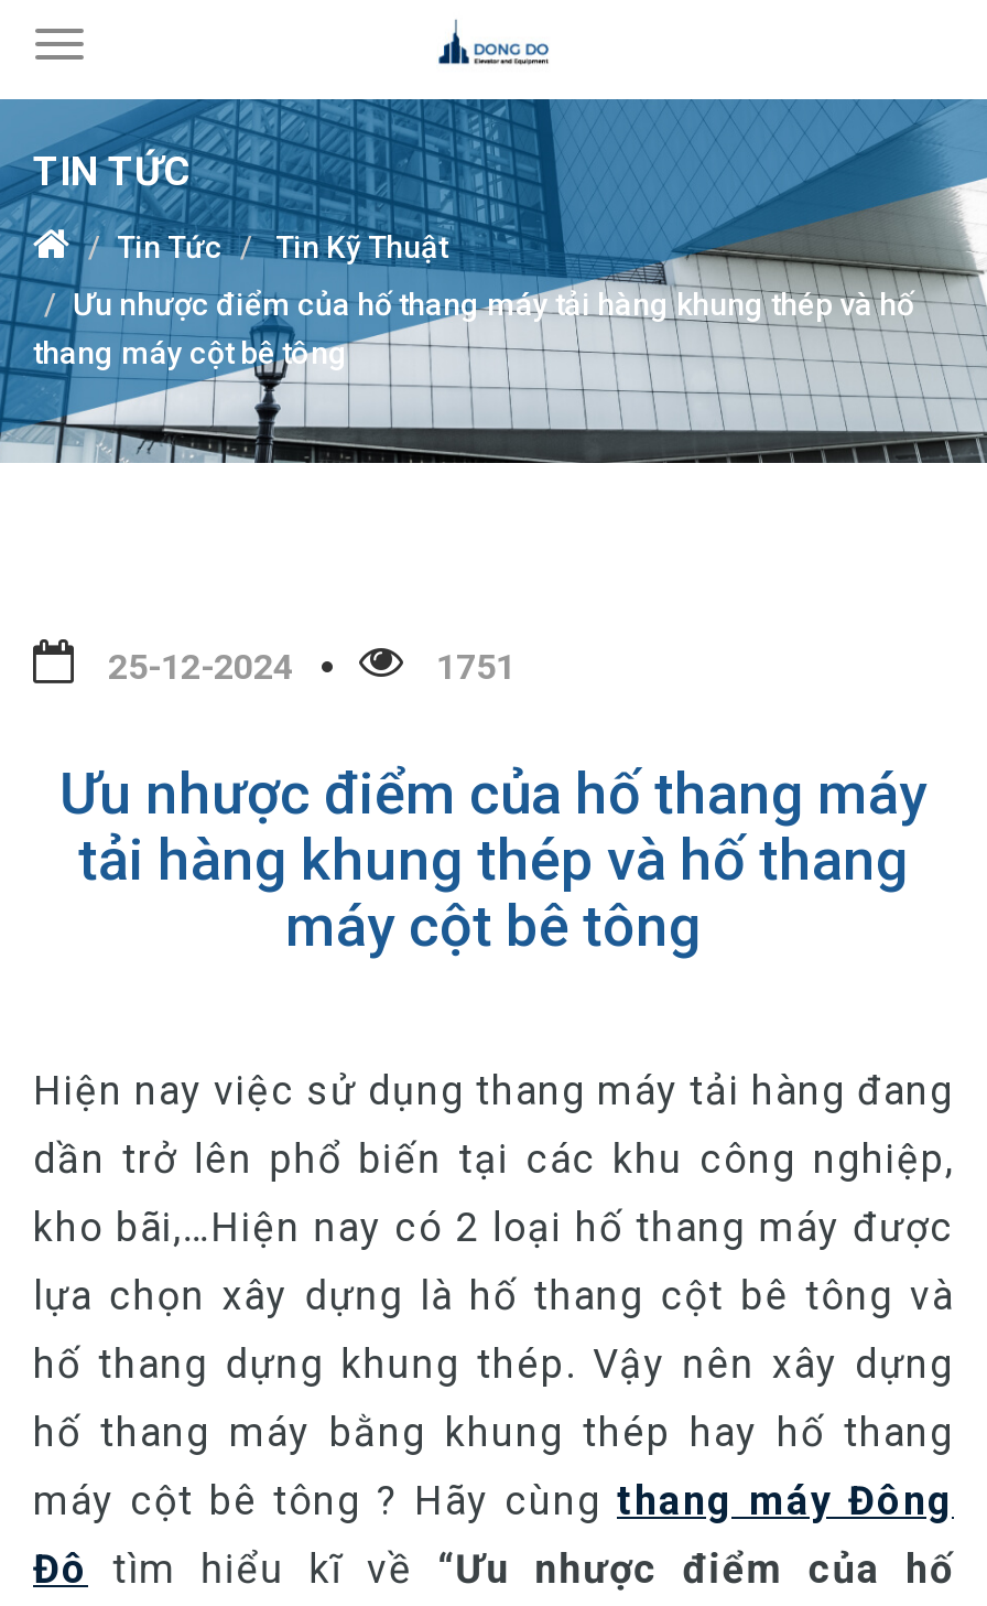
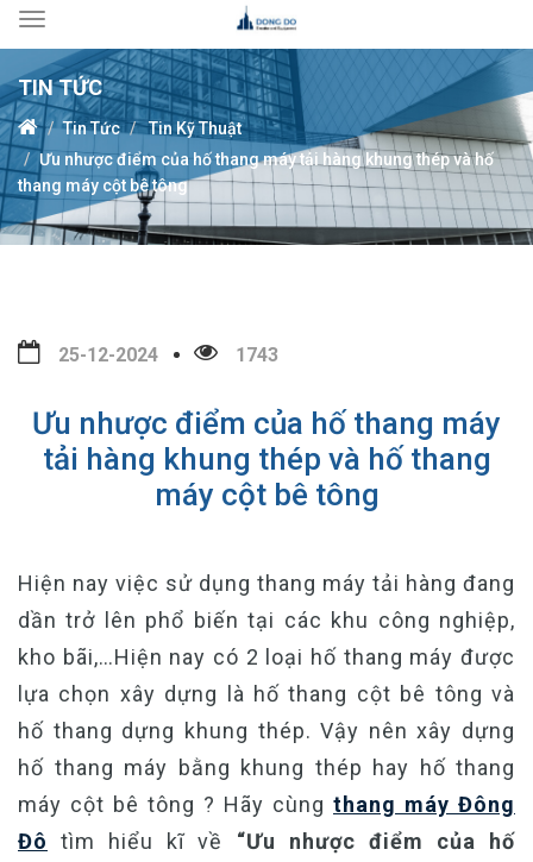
- 1751
+ 1743
